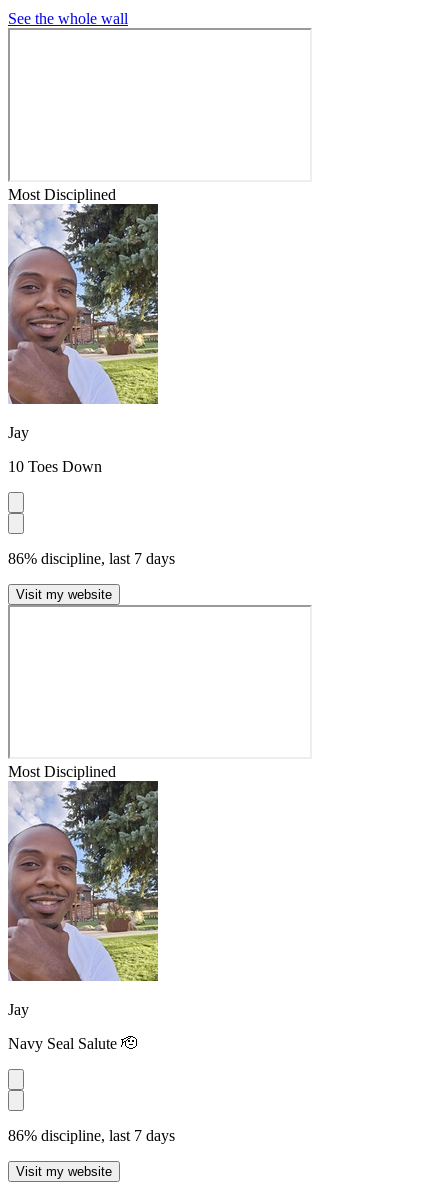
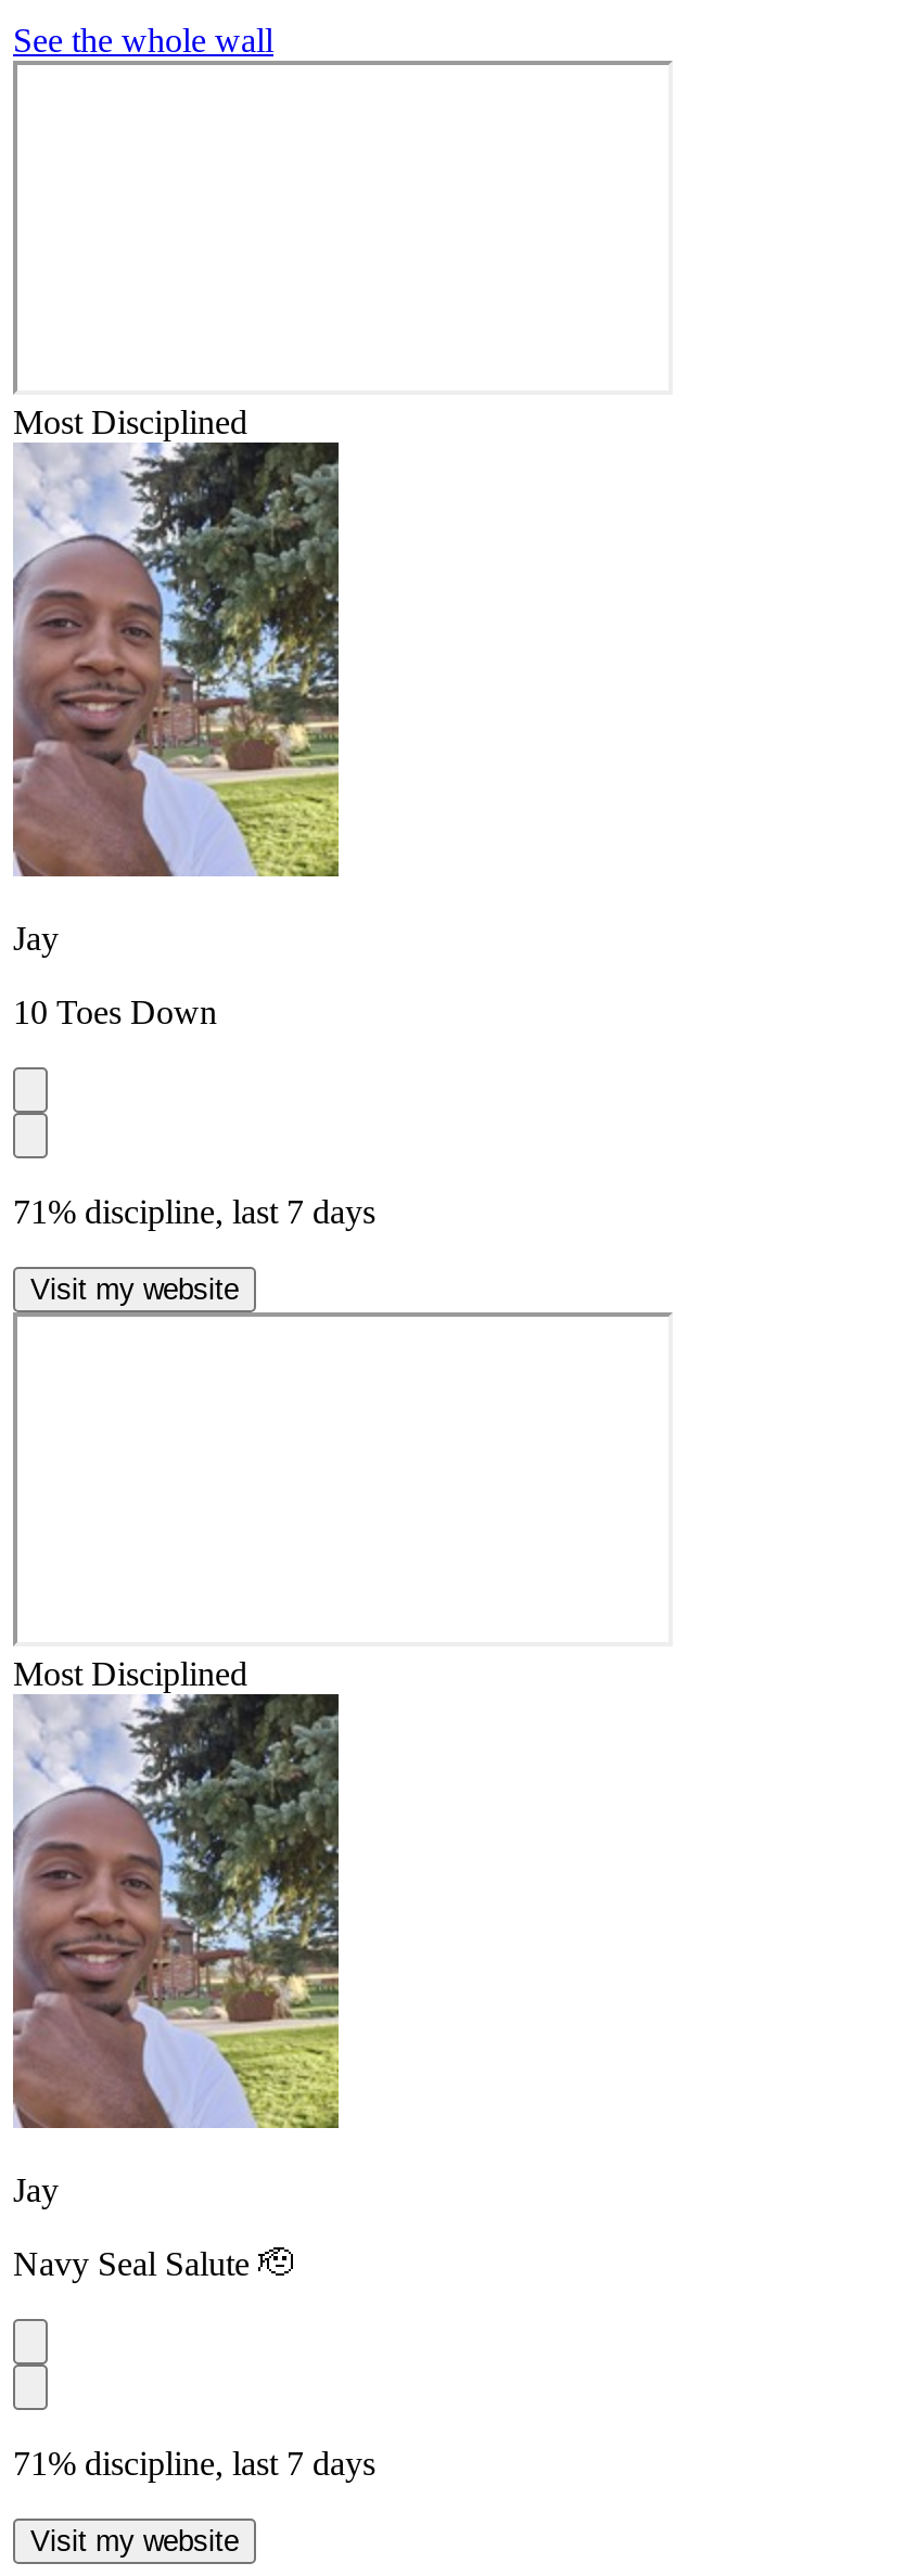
- 86% discipline, last 7 days
+ 71% discipline, last 7 days

- 86% discipline, last 7 days
+ 71% discipline, last 7 days
